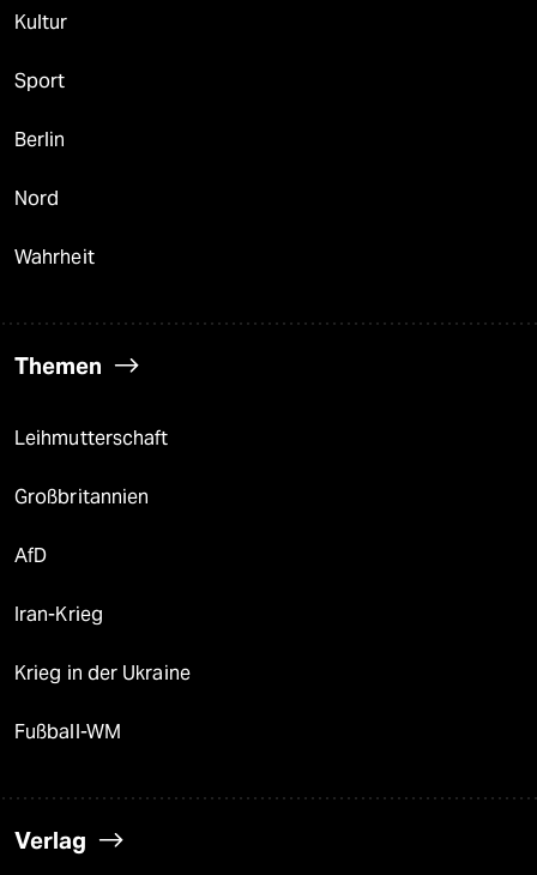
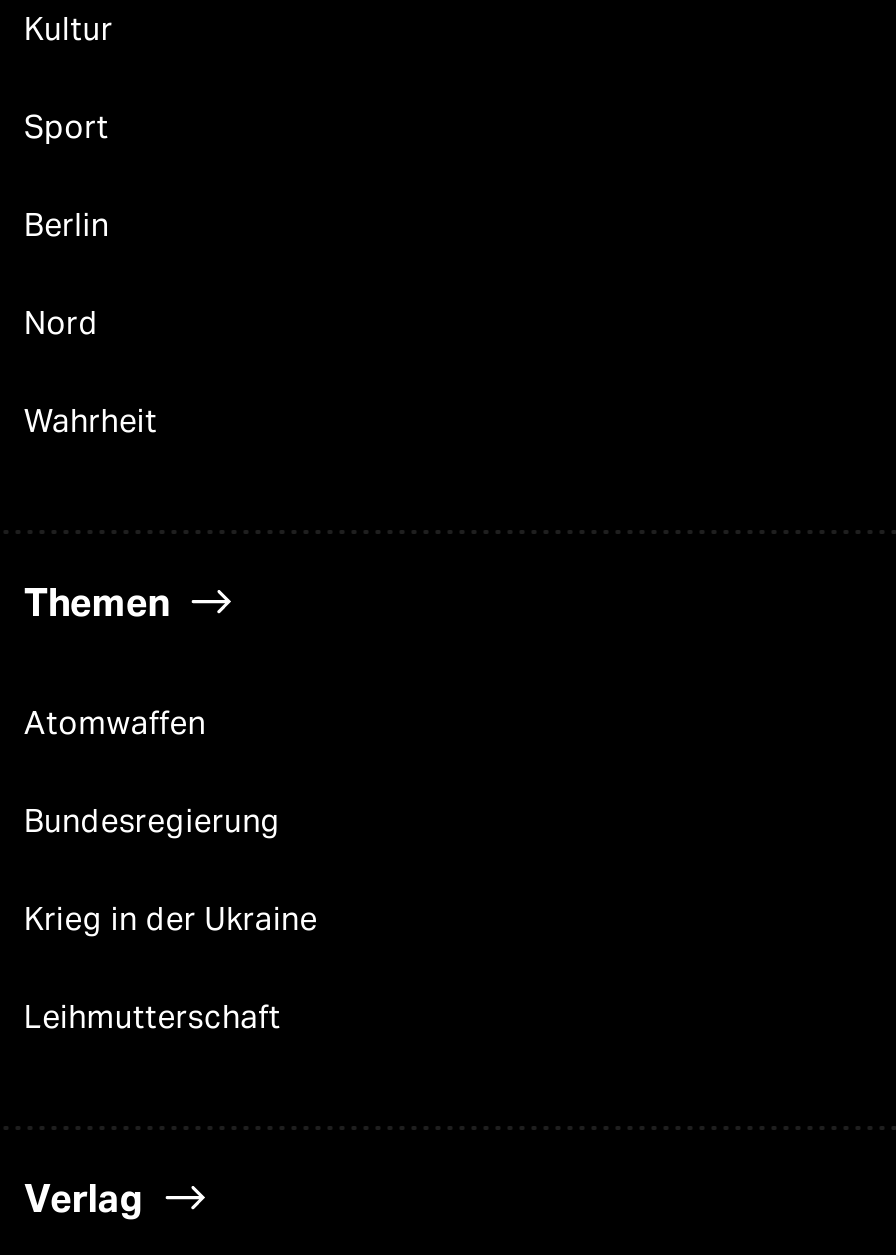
+ Atomwaffen
+ Bundesregierung

moved down: Leihmutterschaft

- Großbritannien
- AfD
- Iran-Krieg
- Fußball-WM

moved up: Krieg in der Ukraine
